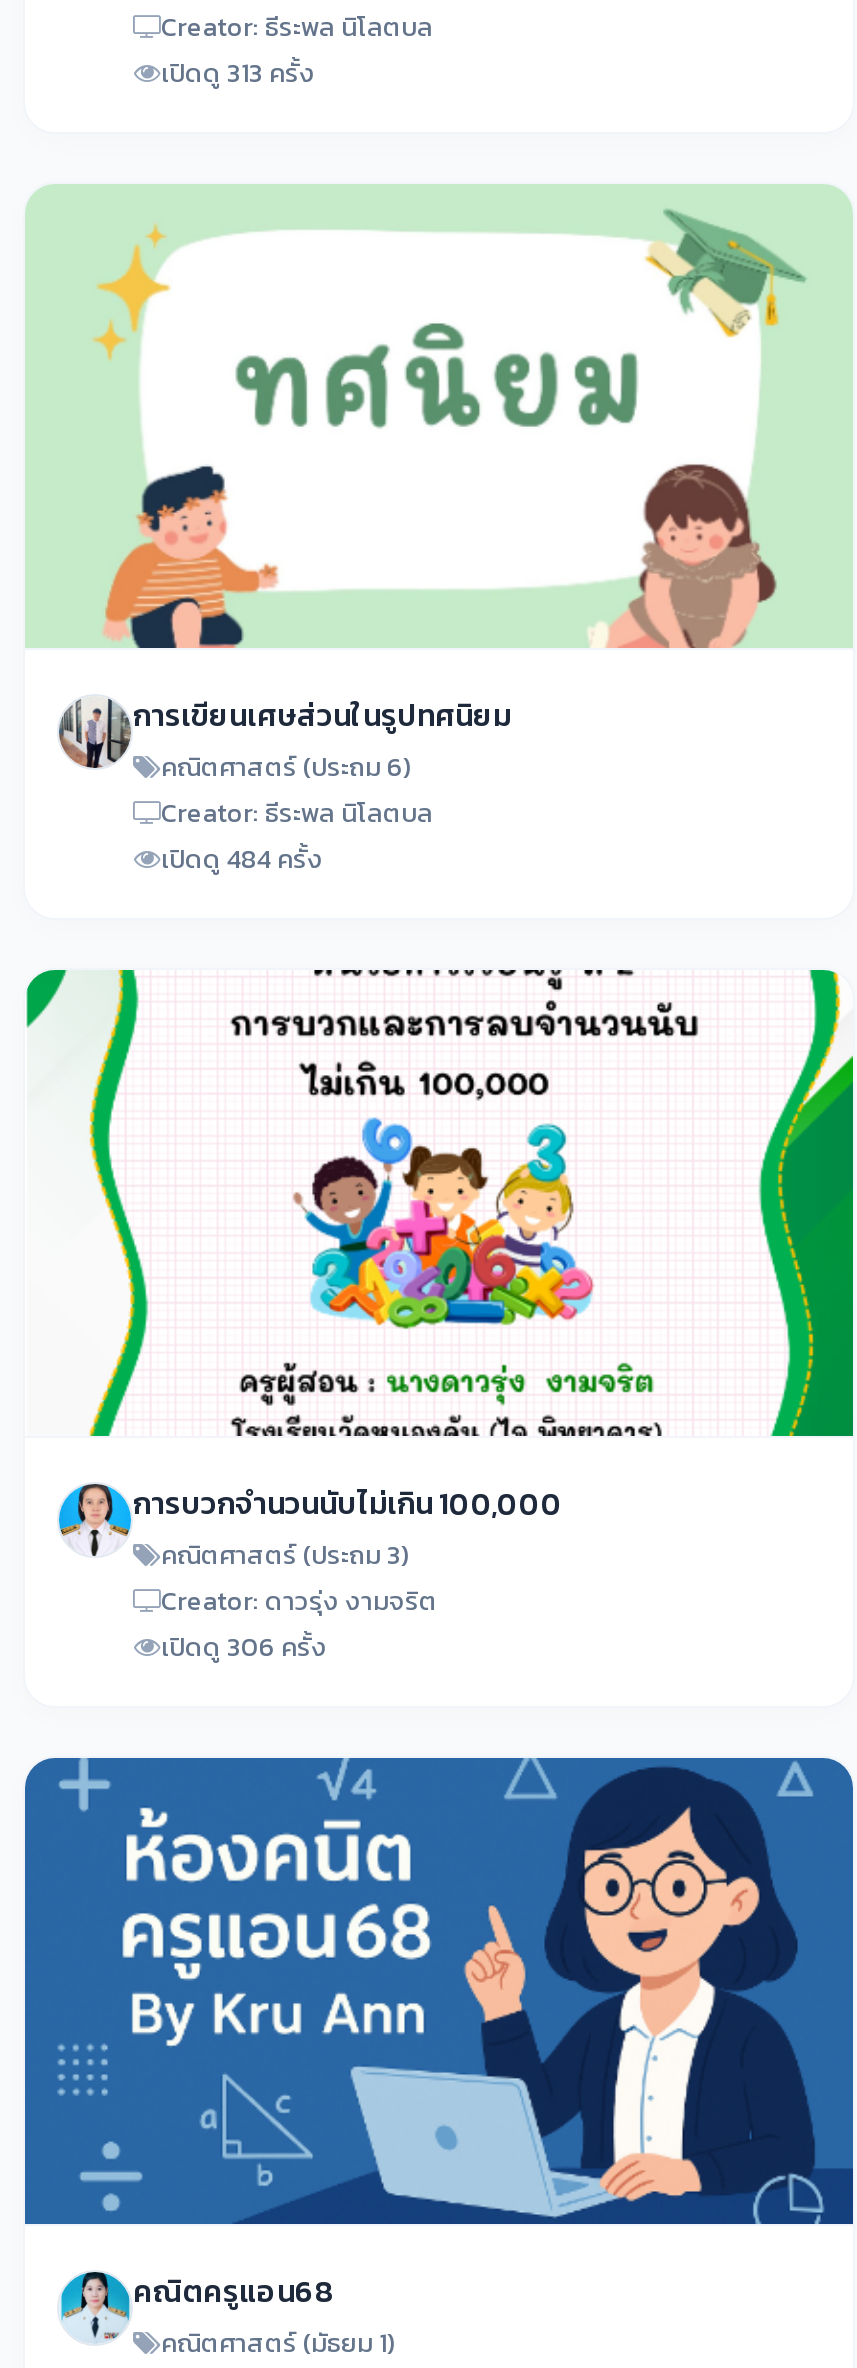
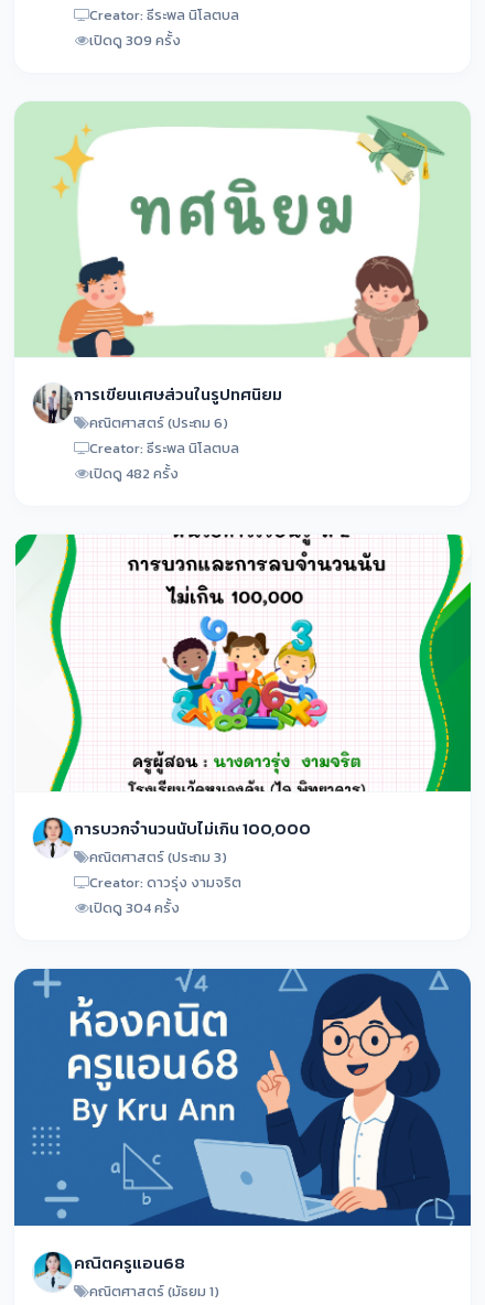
- เปิดดู 313 ครั้ง
+ เปิดดู 309 ครั้ง

- เปิดดู 484 ครั้ง
+ เปิดดู 482 ครั้ง

- เปิดดู 306 ครั้ง
+ เปิดดู 304 ครั้ง
